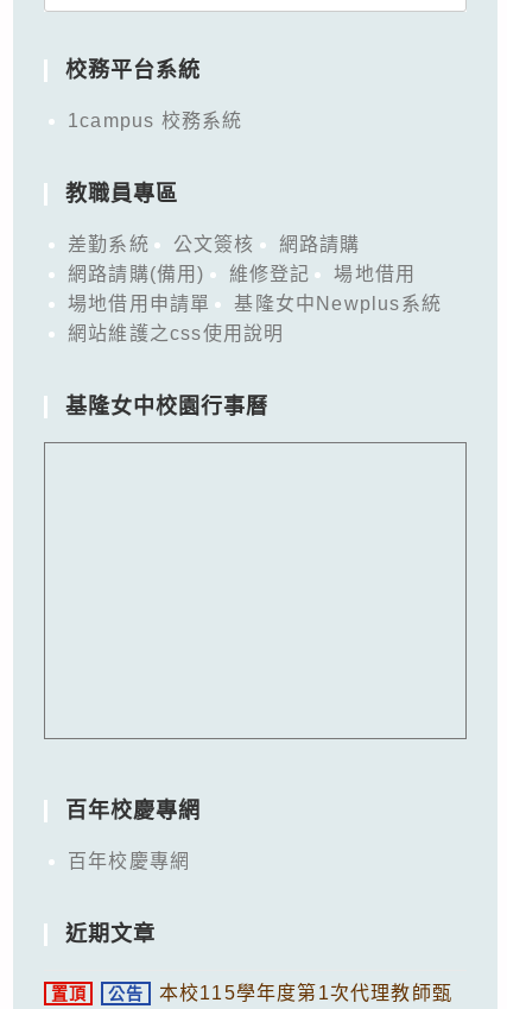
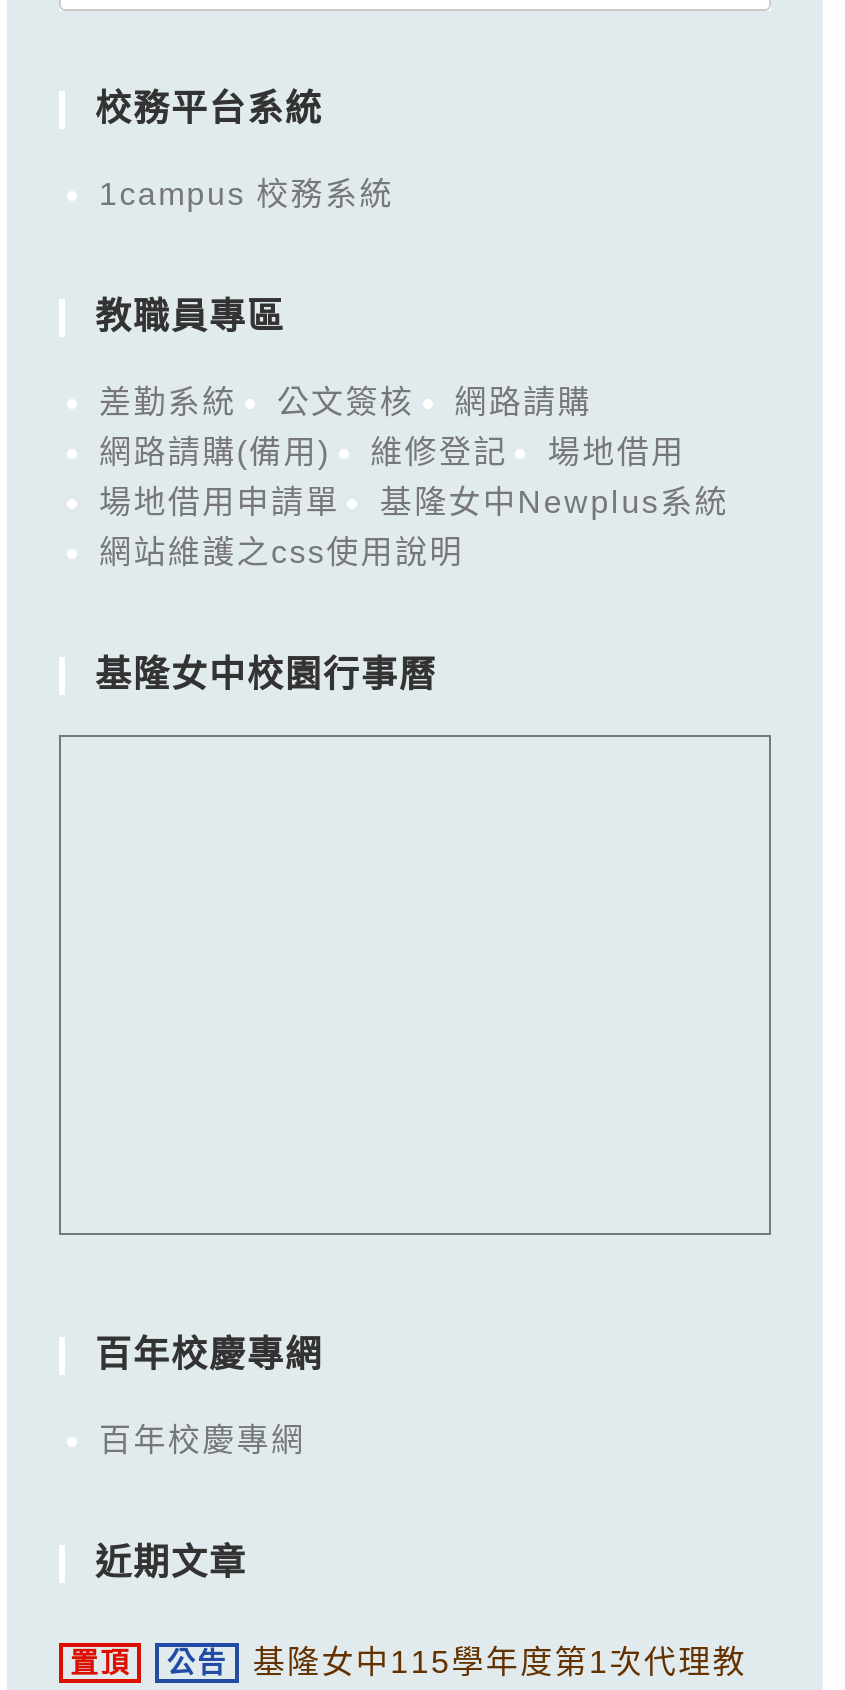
- 本校115學年度第1次代理教師甄
+ 基隆女中115學年度第1次代理教
